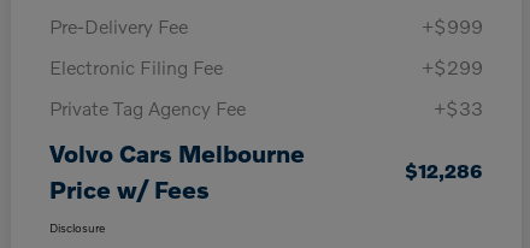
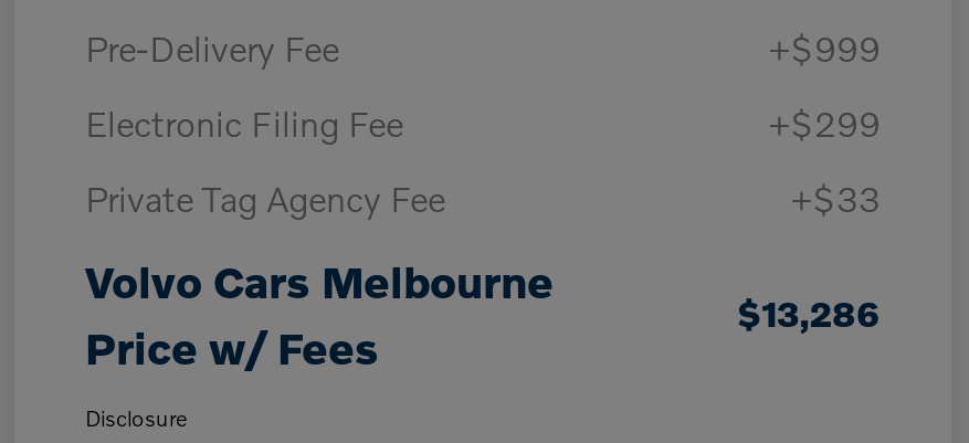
- $12,286
+ $13,286
